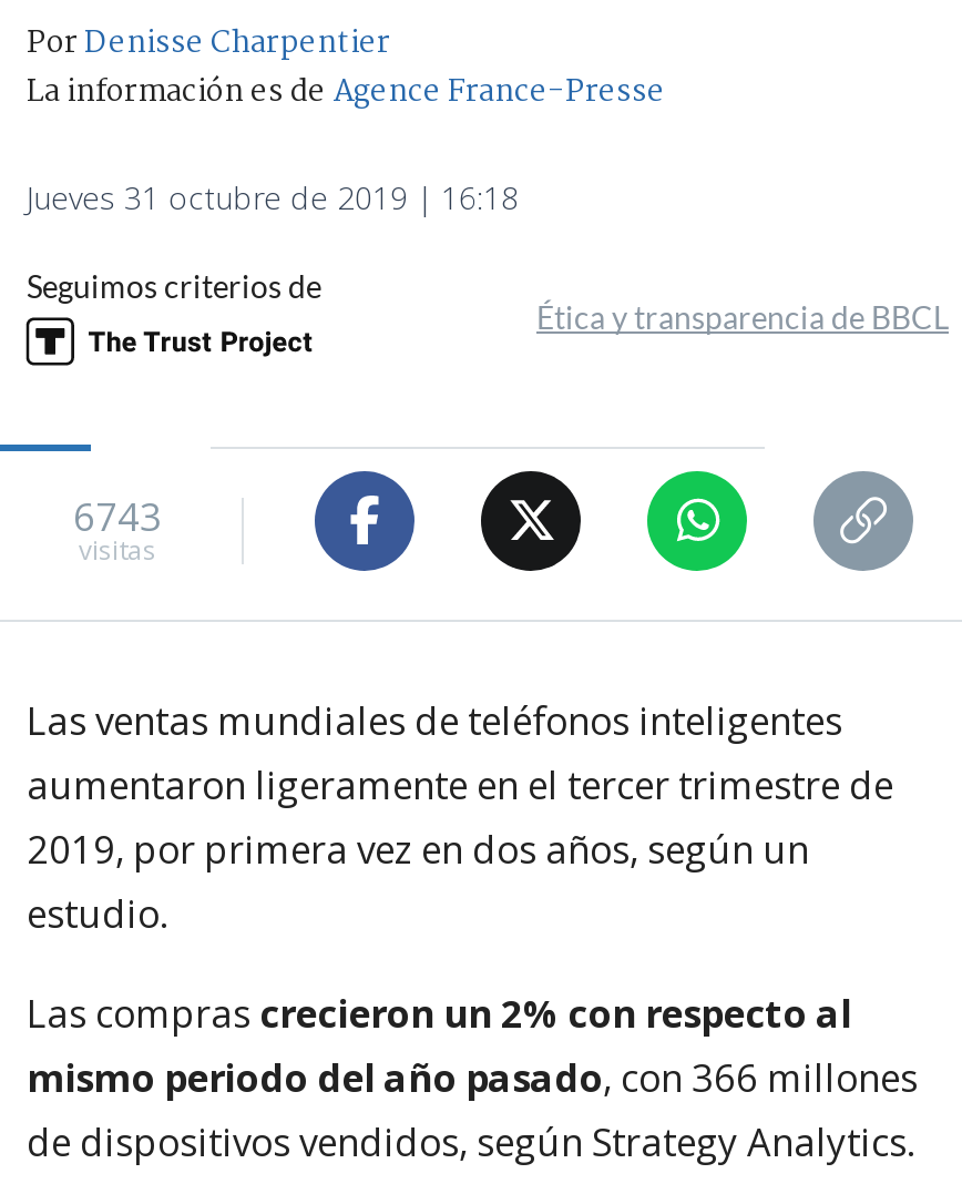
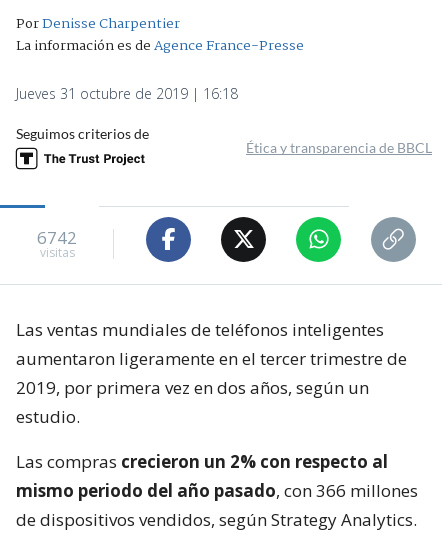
- 6743
+ 6742
